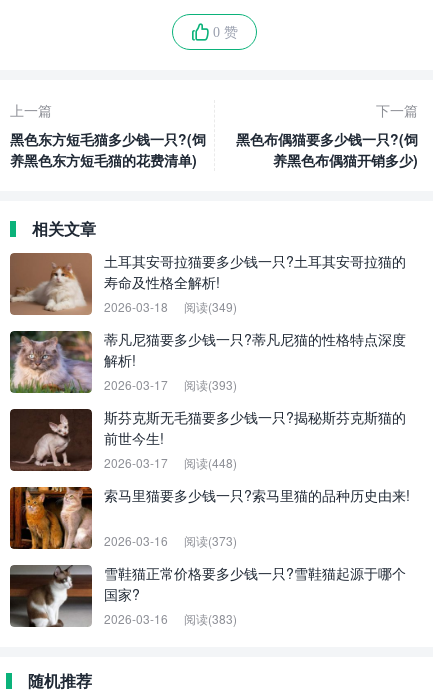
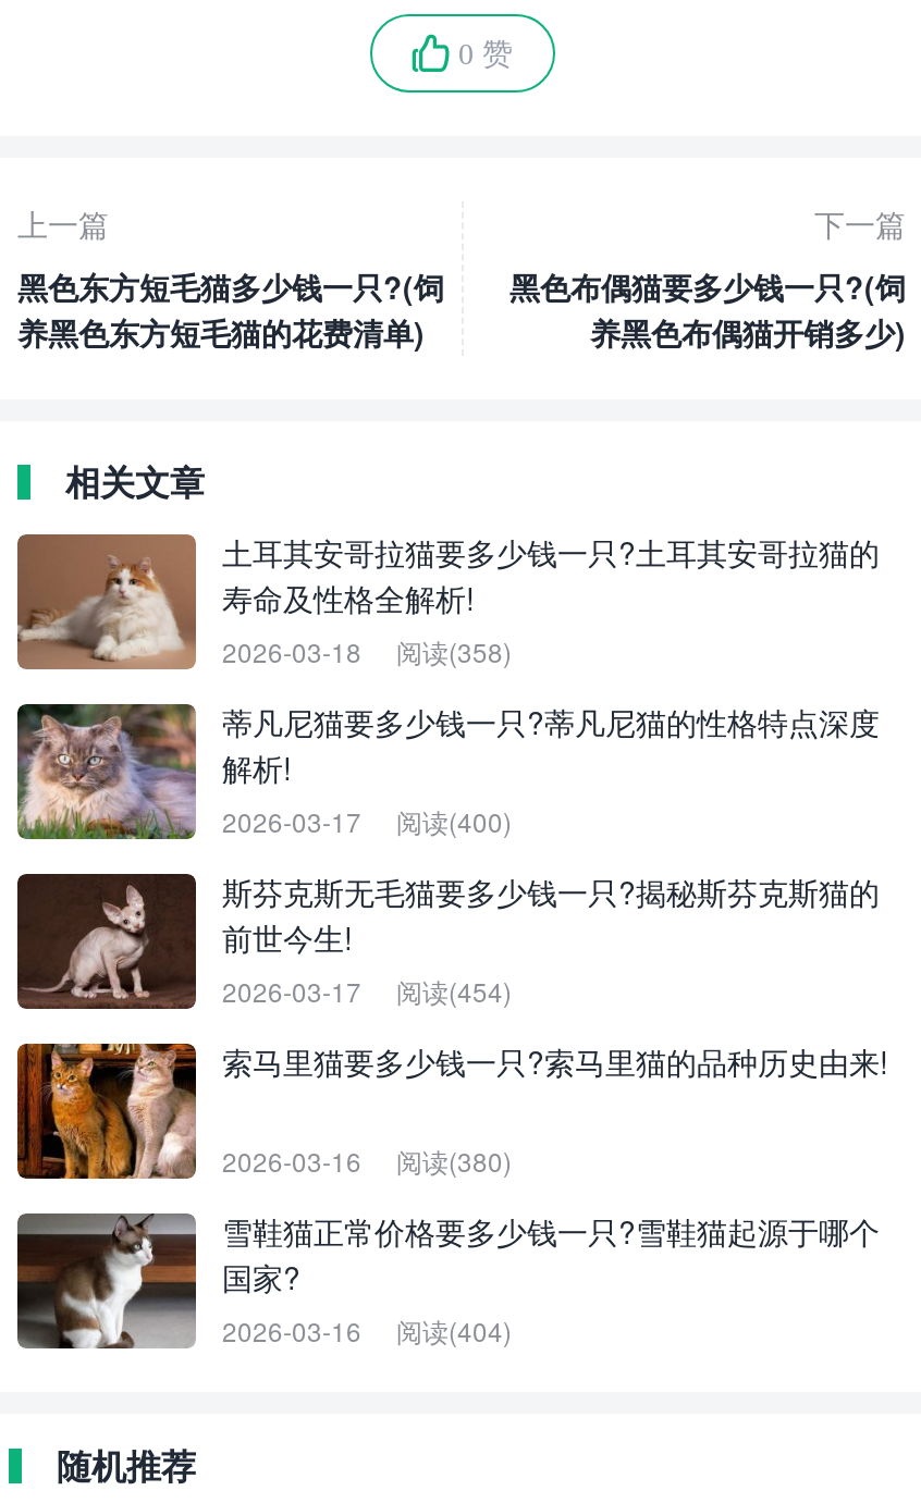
- 2026-03-18 阅读(349)
+ 2026-03-18 阅读(358)

- 2026-03-17 阅读(393)
+ 2026-03-17 阅读(400)

- 2026-03-17 阅读(448)
+ 2026-03-17 阅读(454)

- 2026-03-16 阅读(373)
+ 2026-03-16 阅读(380)

- 2026-03-16 阅读(383)
+ 2026-03-16 阅读(404)
